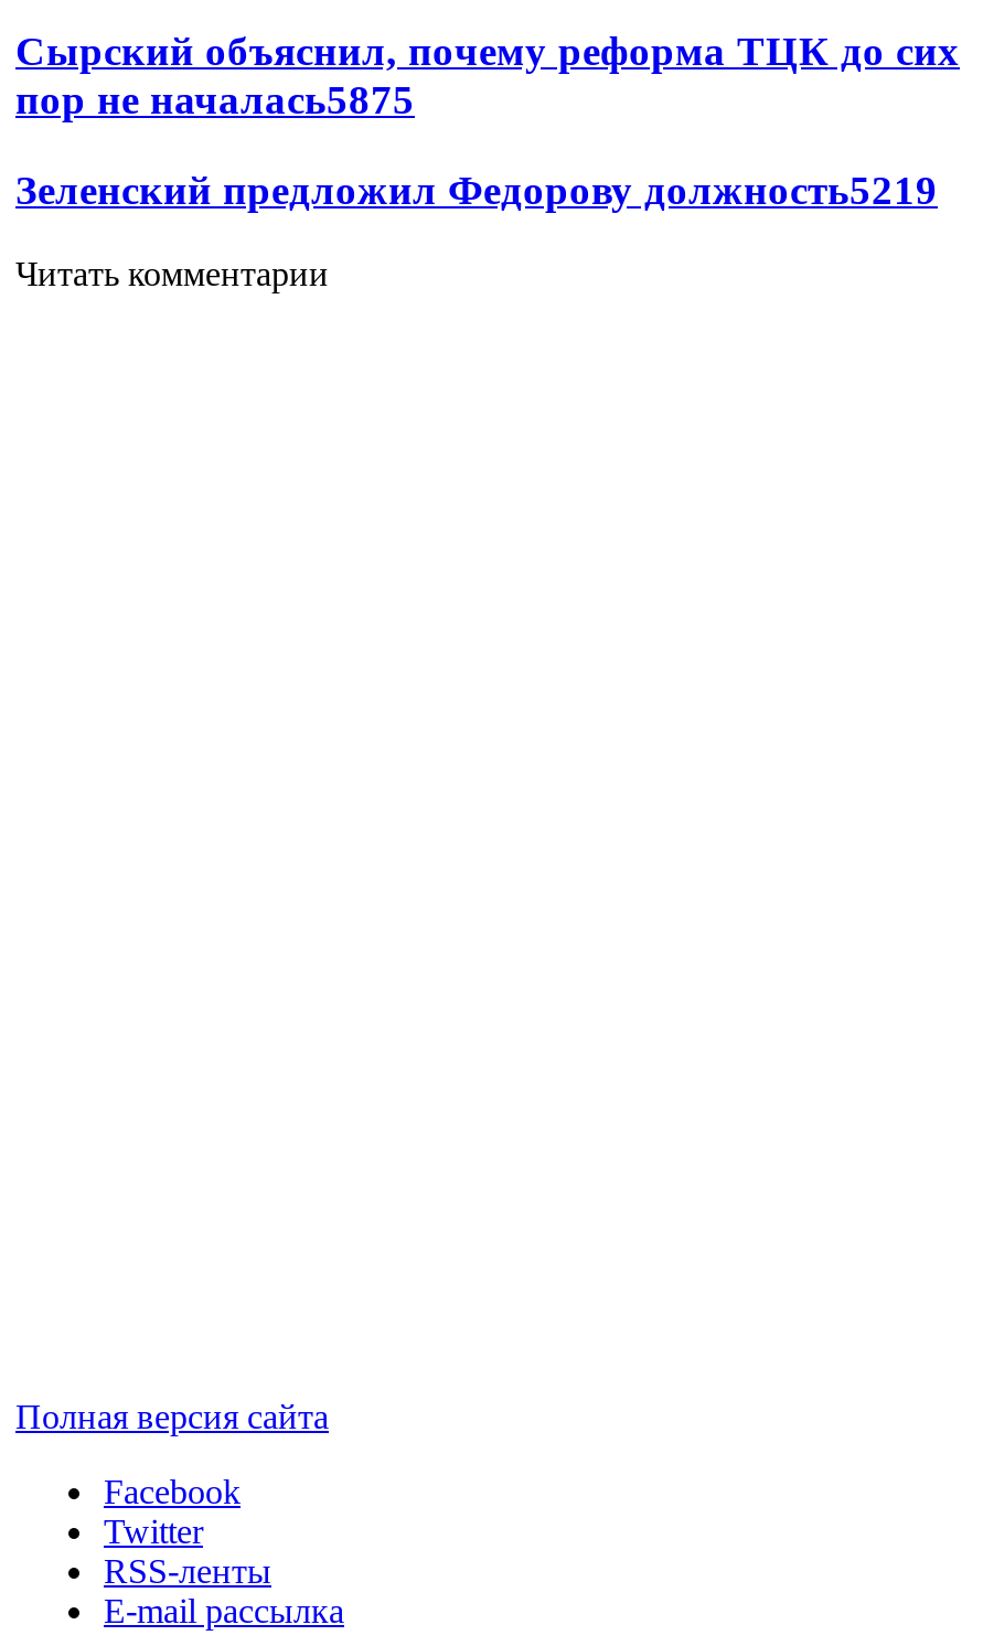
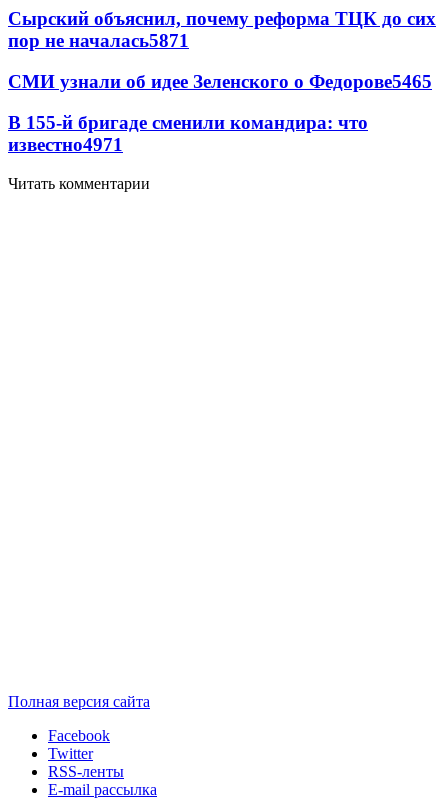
- пор не началась5875
- Зеленский предложил Федорову должность5219
+ пор не началась5871
+ СМИ узнали об идее Зеленского о Федорове5465
+ В 155-й бригаде сменили командира: что
+ известно4971
